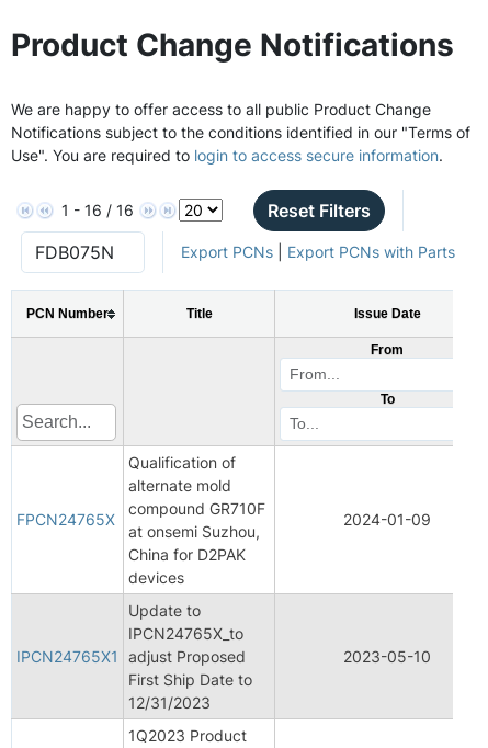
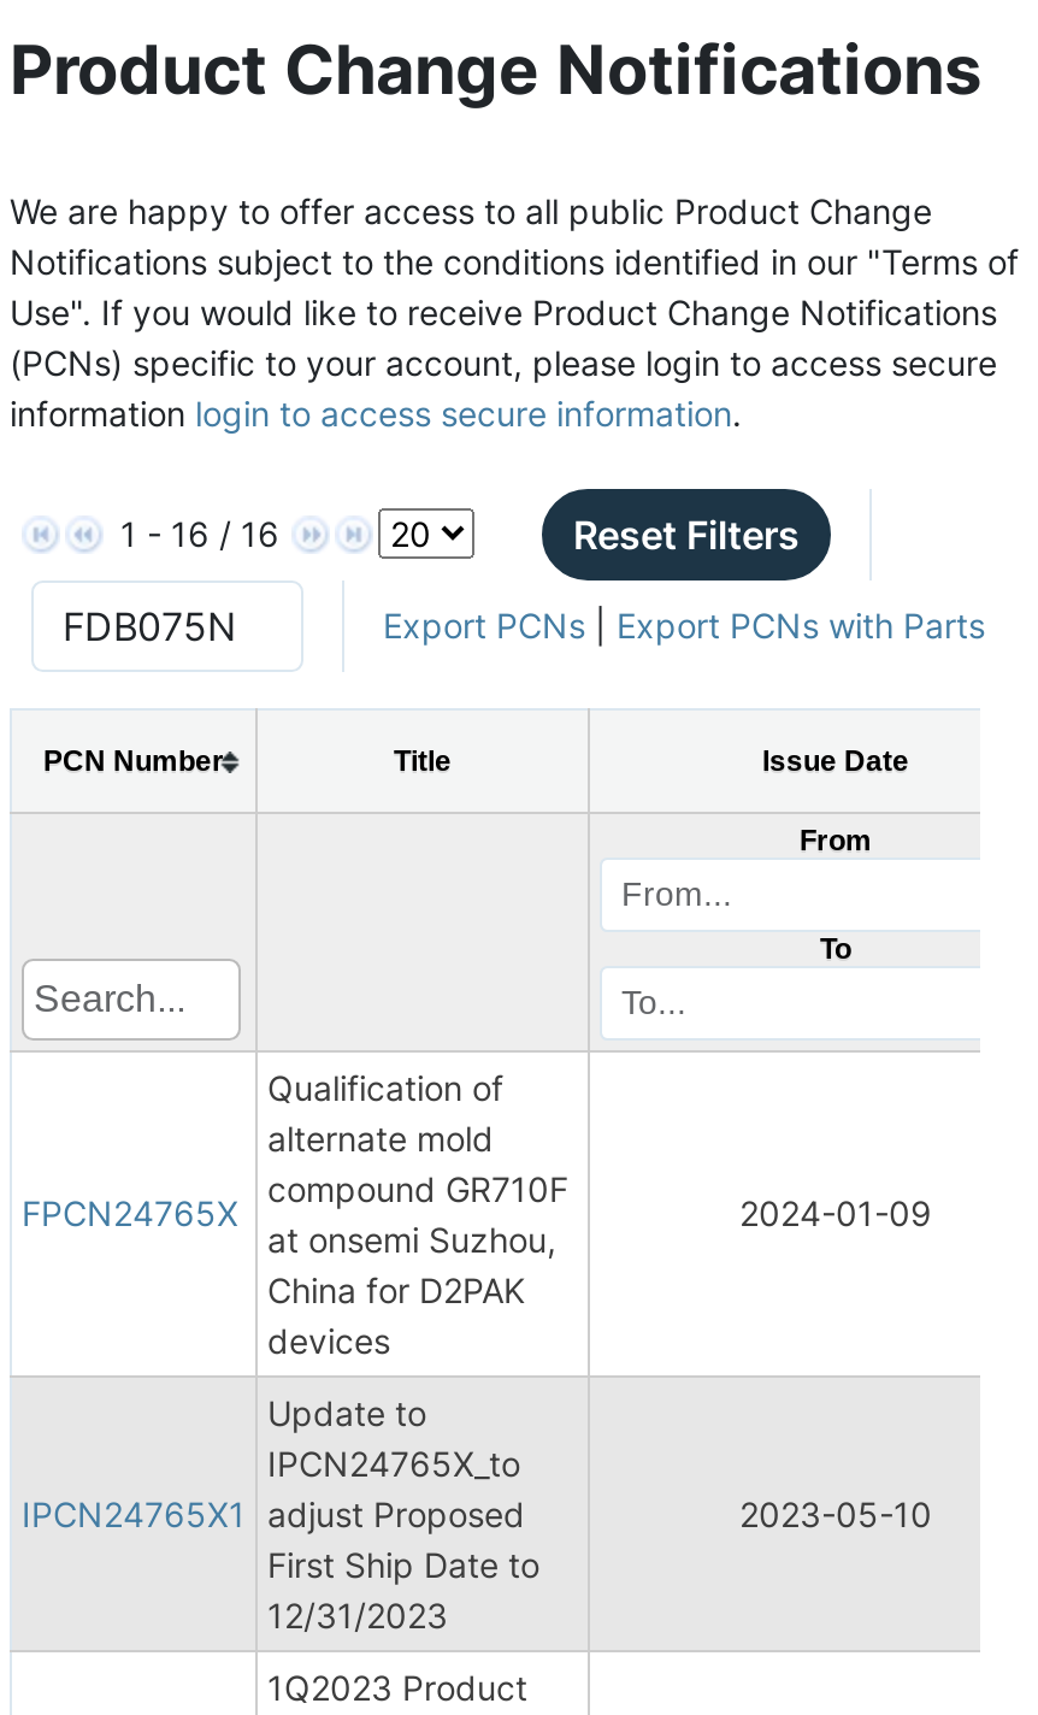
- Use". You are required to login to access secure information.
+ Use". If you would like to receive Product Change Notifications
+ (PCNs) specific to your account, please login to access secure
+ information login to access secure information.
